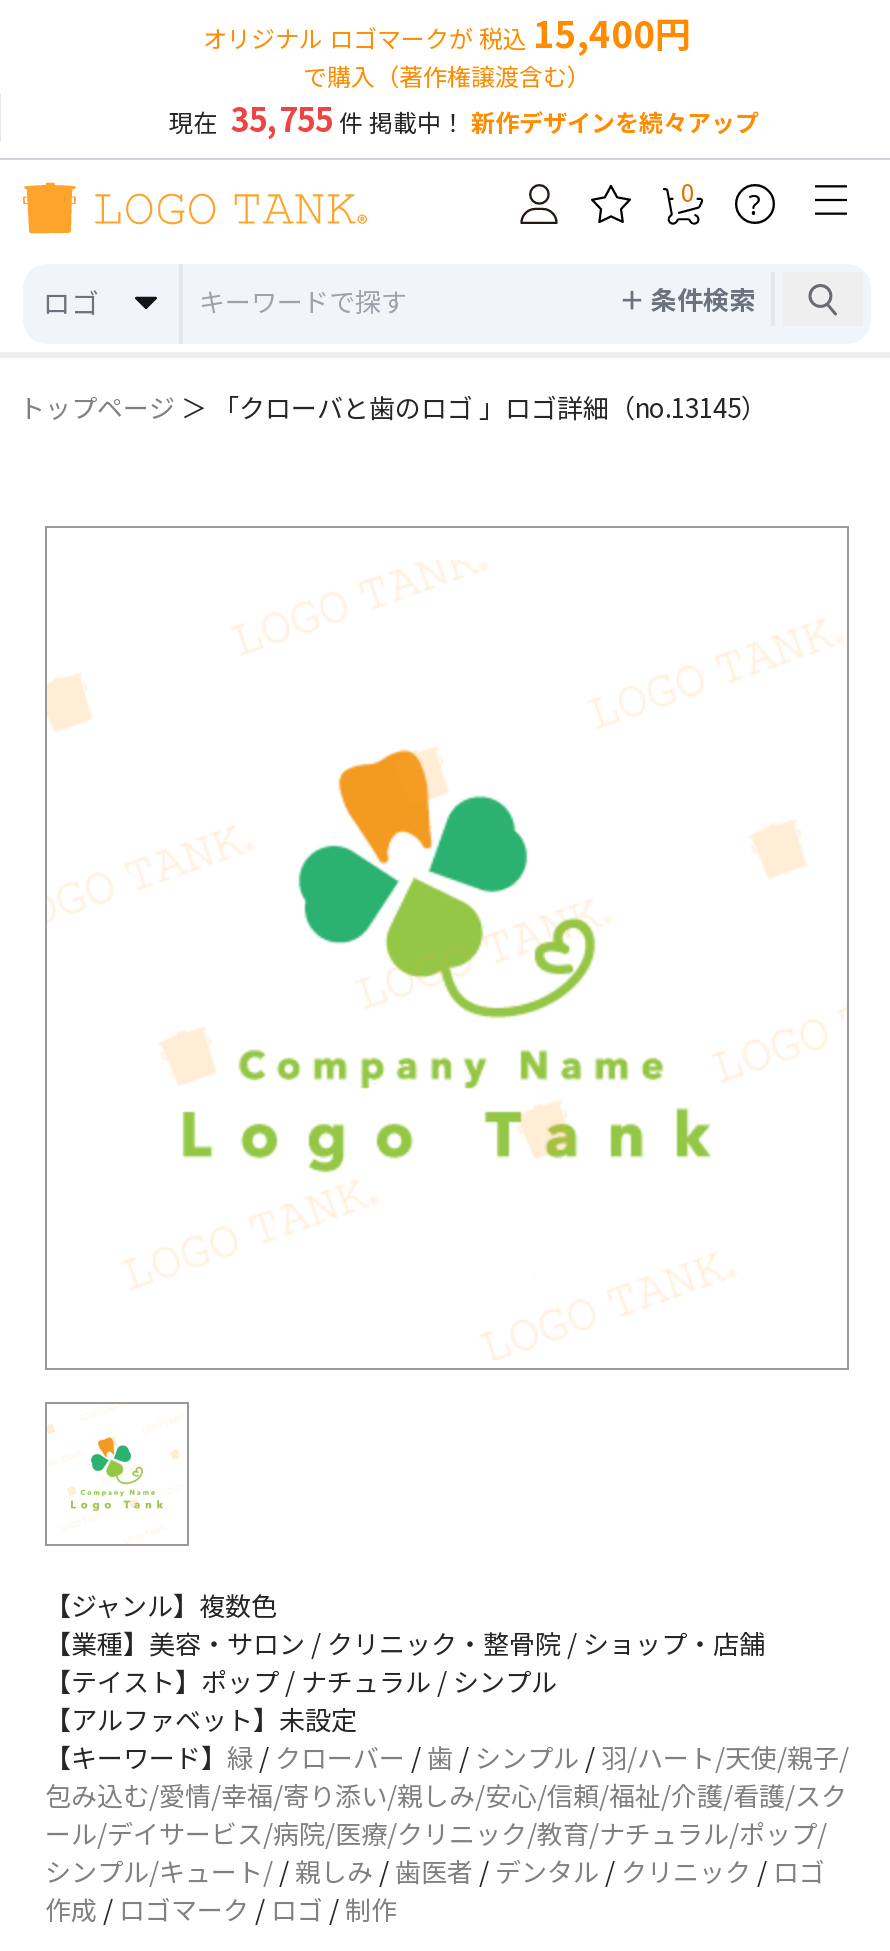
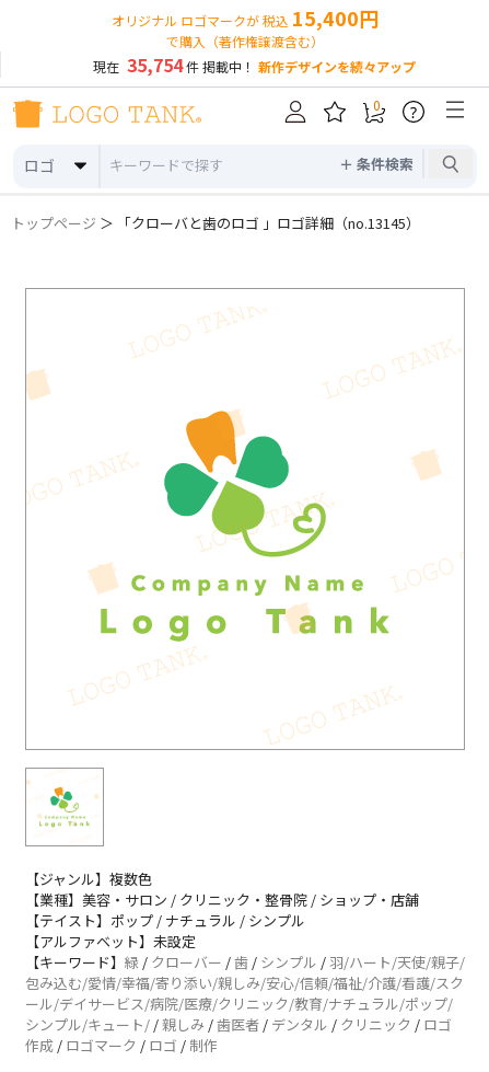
- 現在 35,755 件 掲載中！ 新作デザインを続々アップ
+ 現在 35,754 件 掲載中！ 新作デザインを続々アップ
